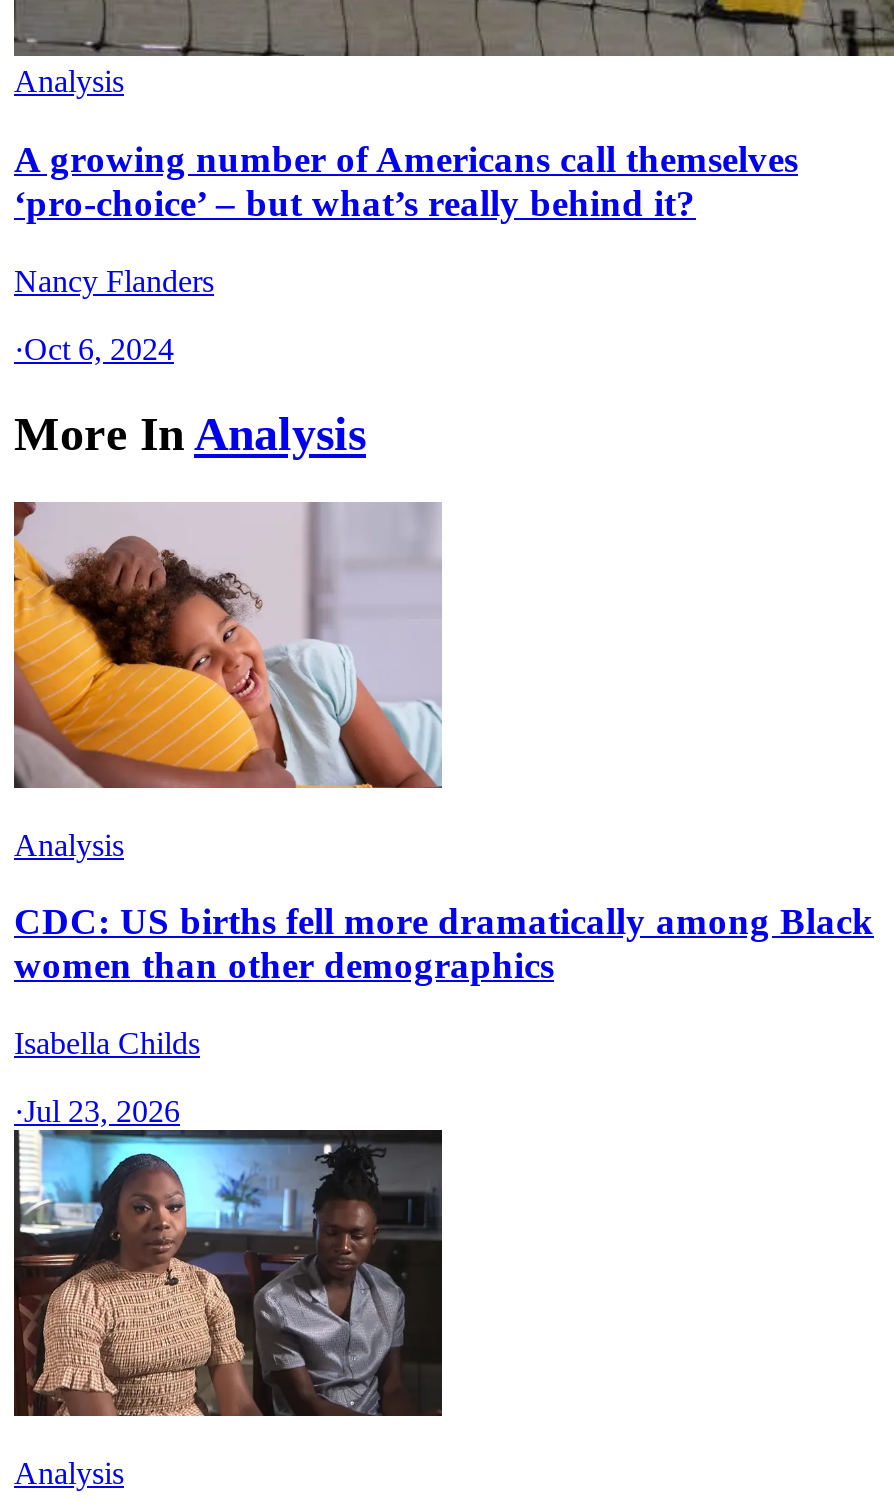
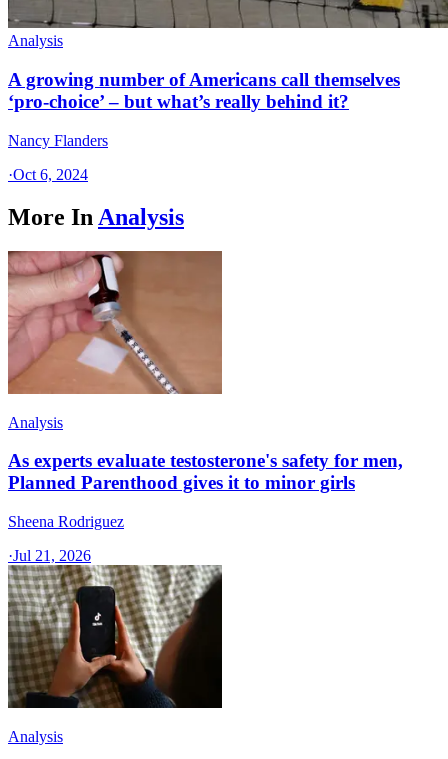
- [image]
+ [image]

- CDC: US births fell more dramatically among Black
- women than other demographics
+ As experts evaluate testosterone's safety for men,
+ Planned Parenthood gives it to minor girls

- Isabella Childs
+ Sheena Rodriguez

- ·Jul 23, 2026
+ ·Jul 21, 2026

- [image]
+ [image]
